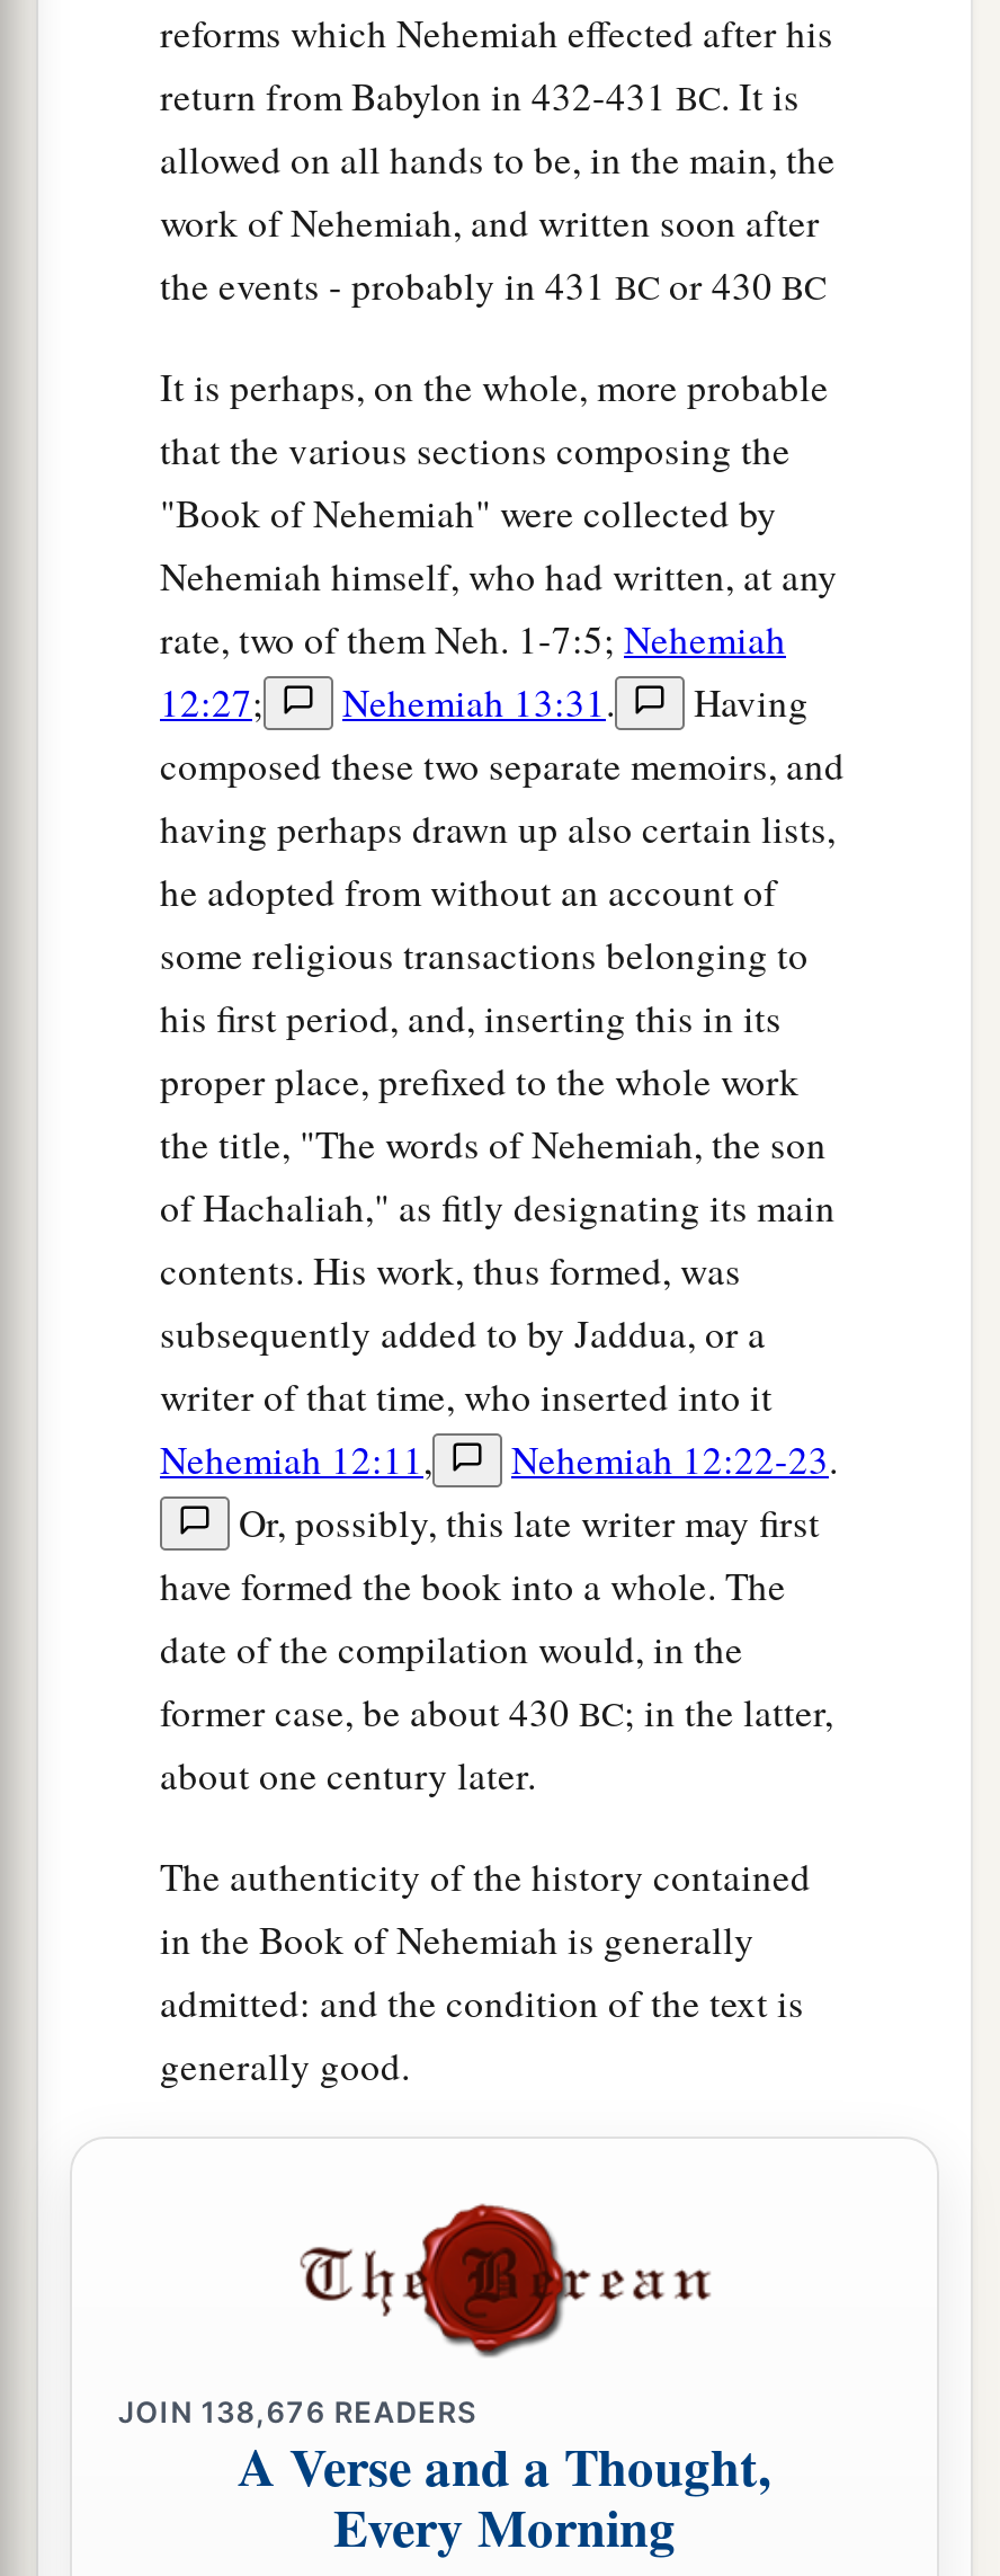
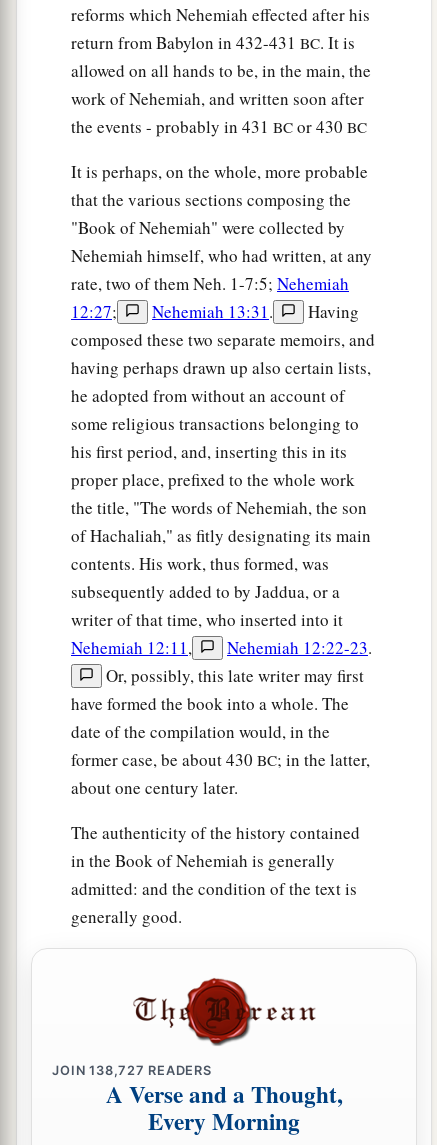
- JOIN 138,676 READERS
+ JOIN 138,727 READERS
